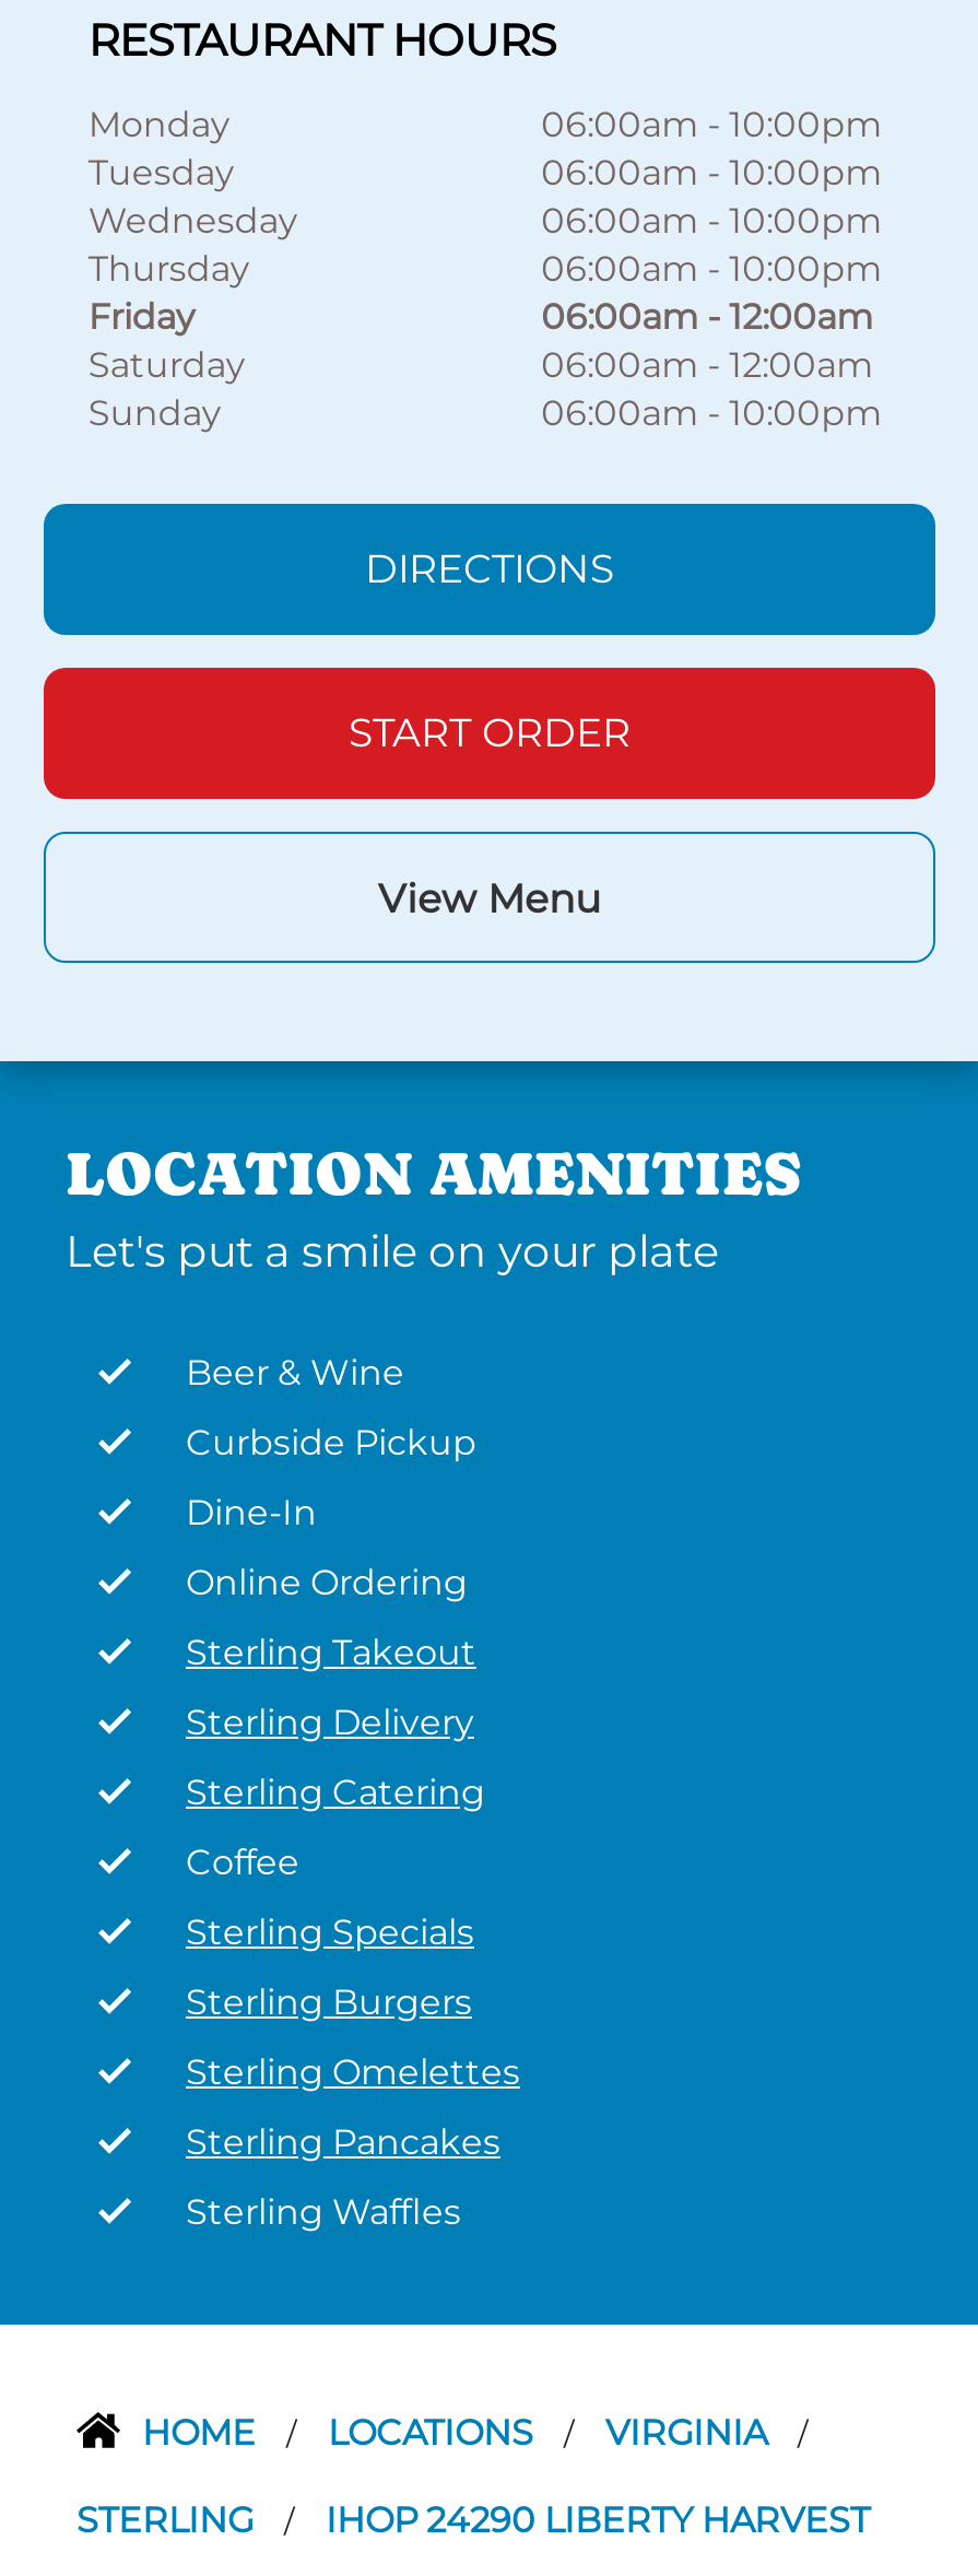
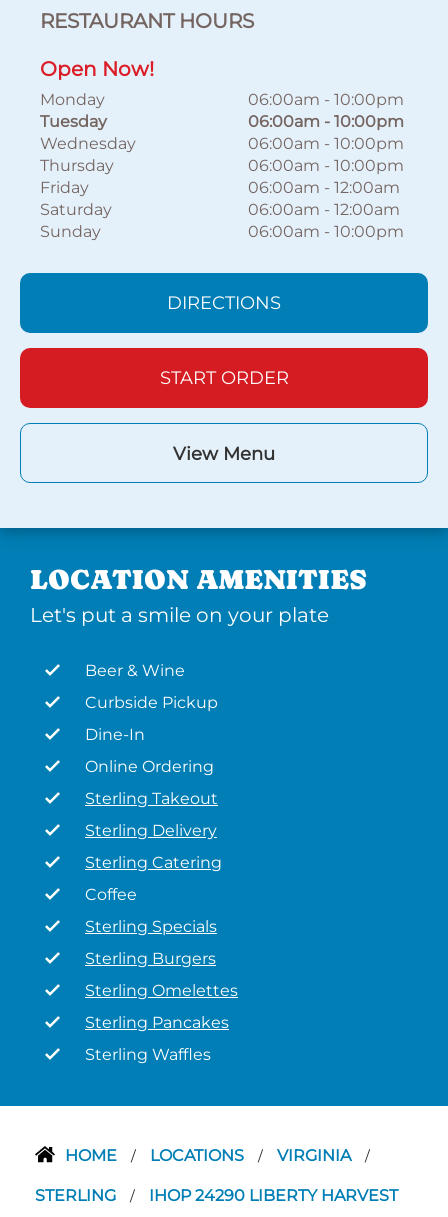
+ Open Now!
